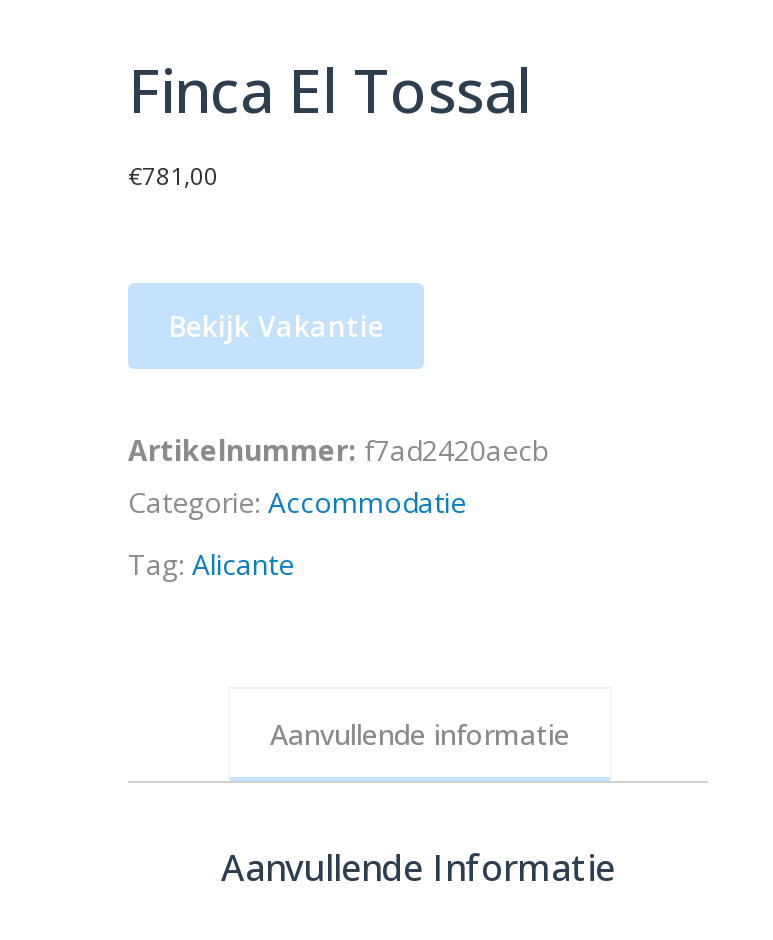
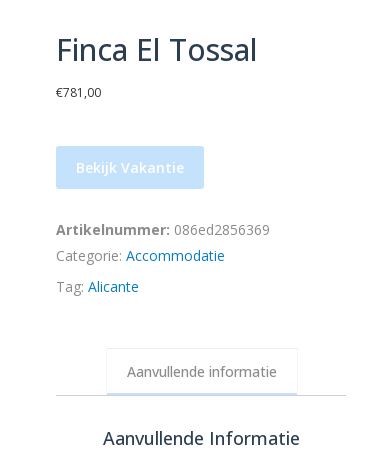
- Artikelnummer: f7ad2420aecb
+ Artikelnummer: 086ed2856369
